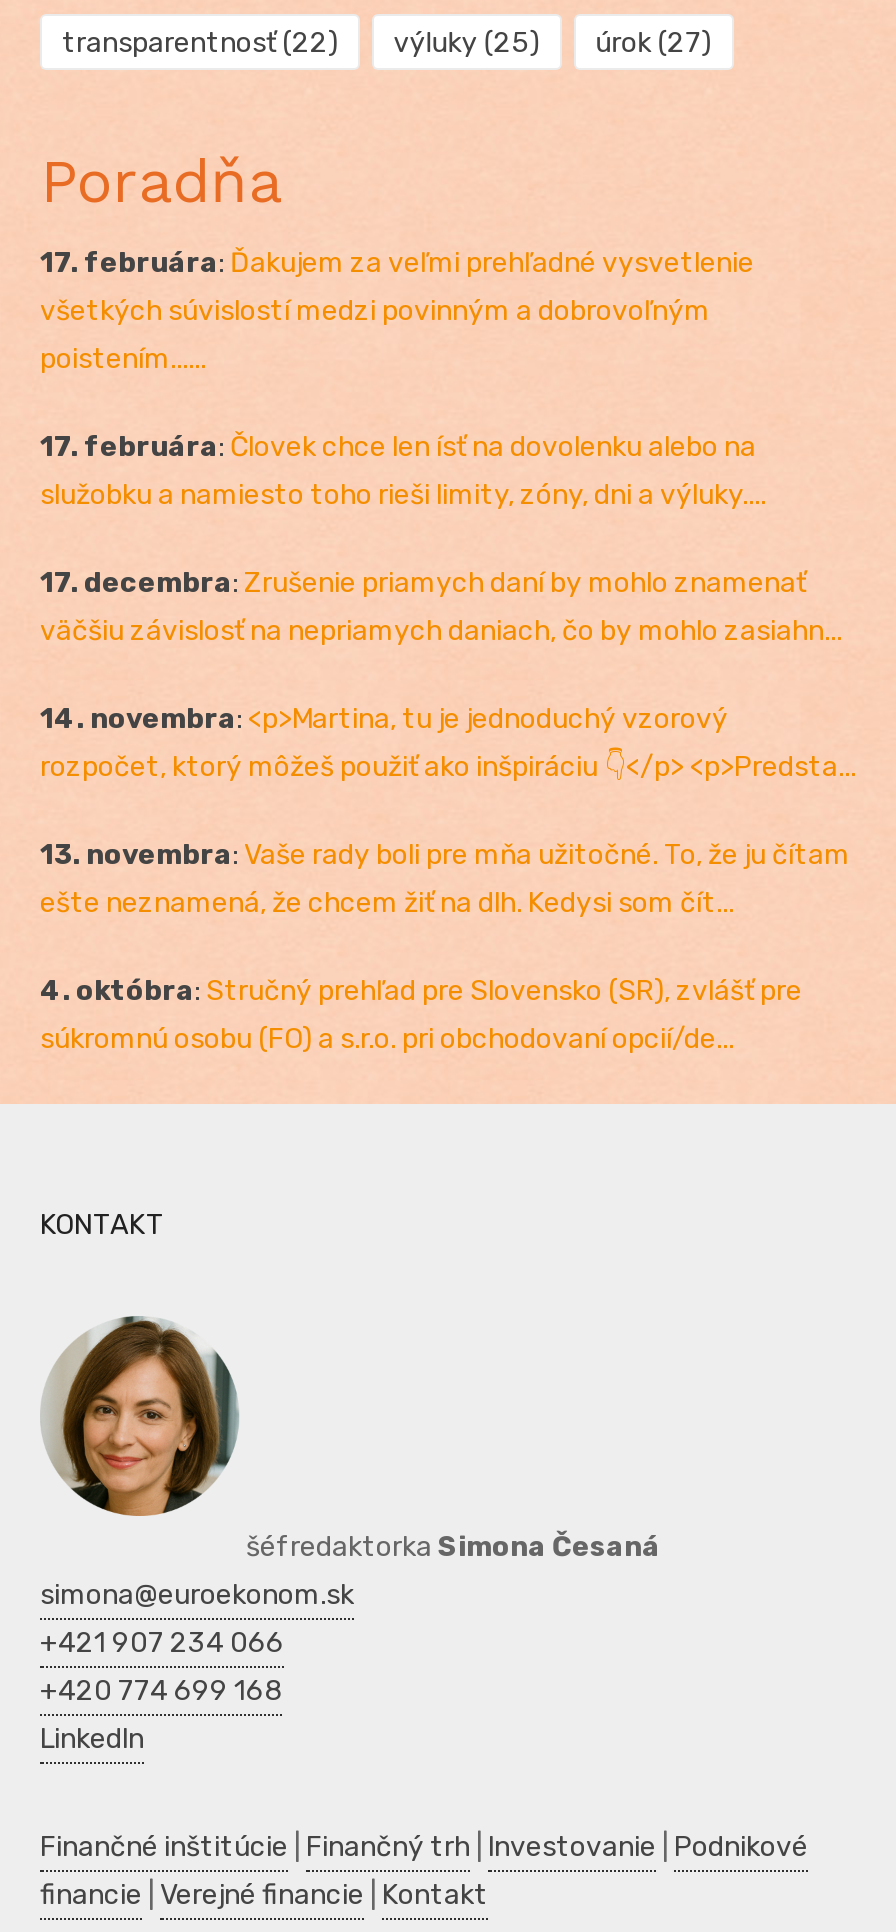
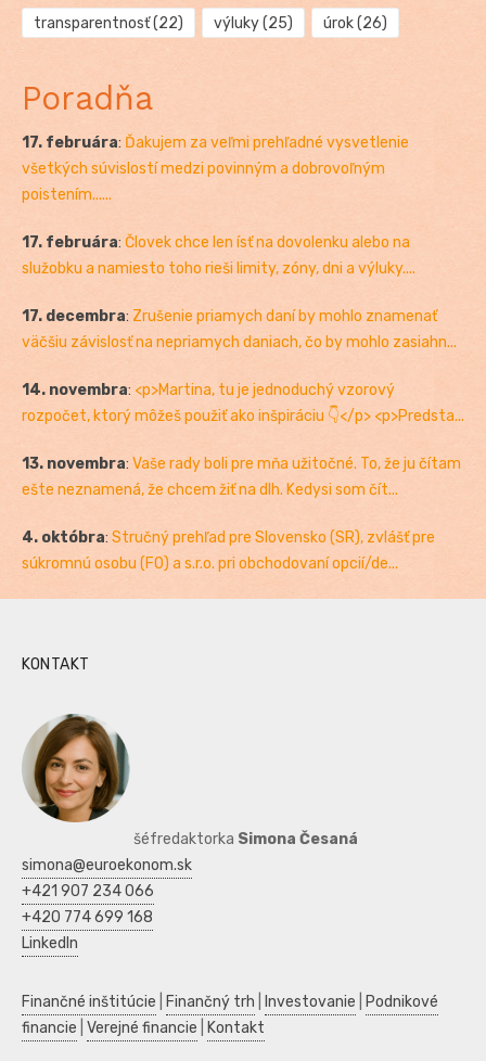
- transparentnosť (22) výluky (25) úrok (27)
+ transparentnosť (22) výluky (25) úrok (26)
